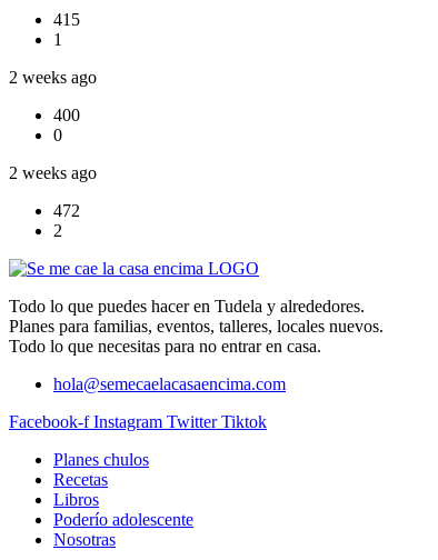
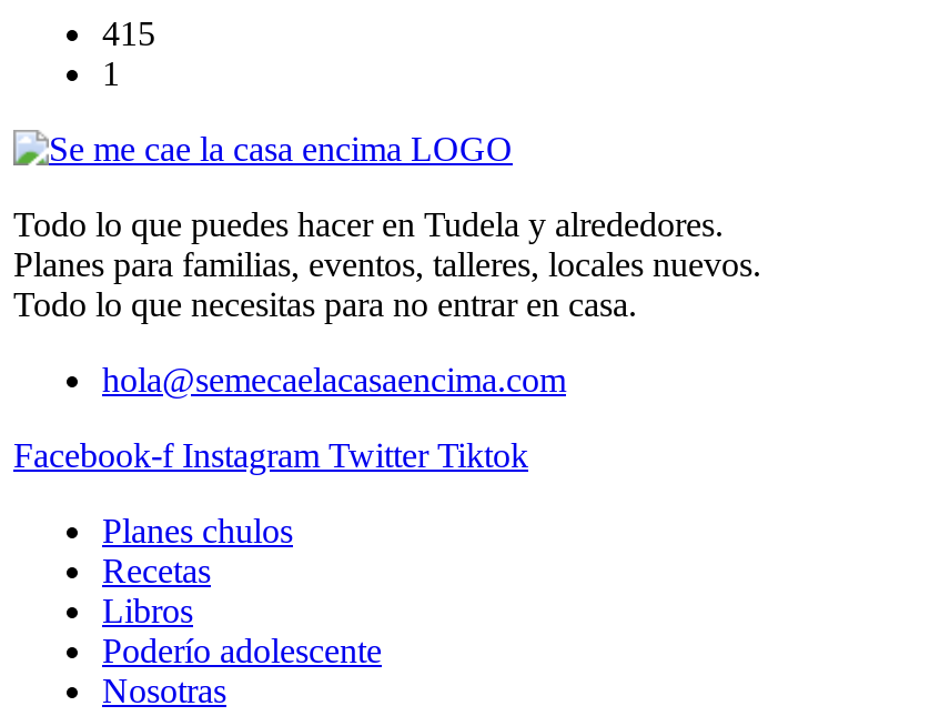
- 2 weeks ago
- 400
- 0
- 2 weeks ago
- 472
- 2
